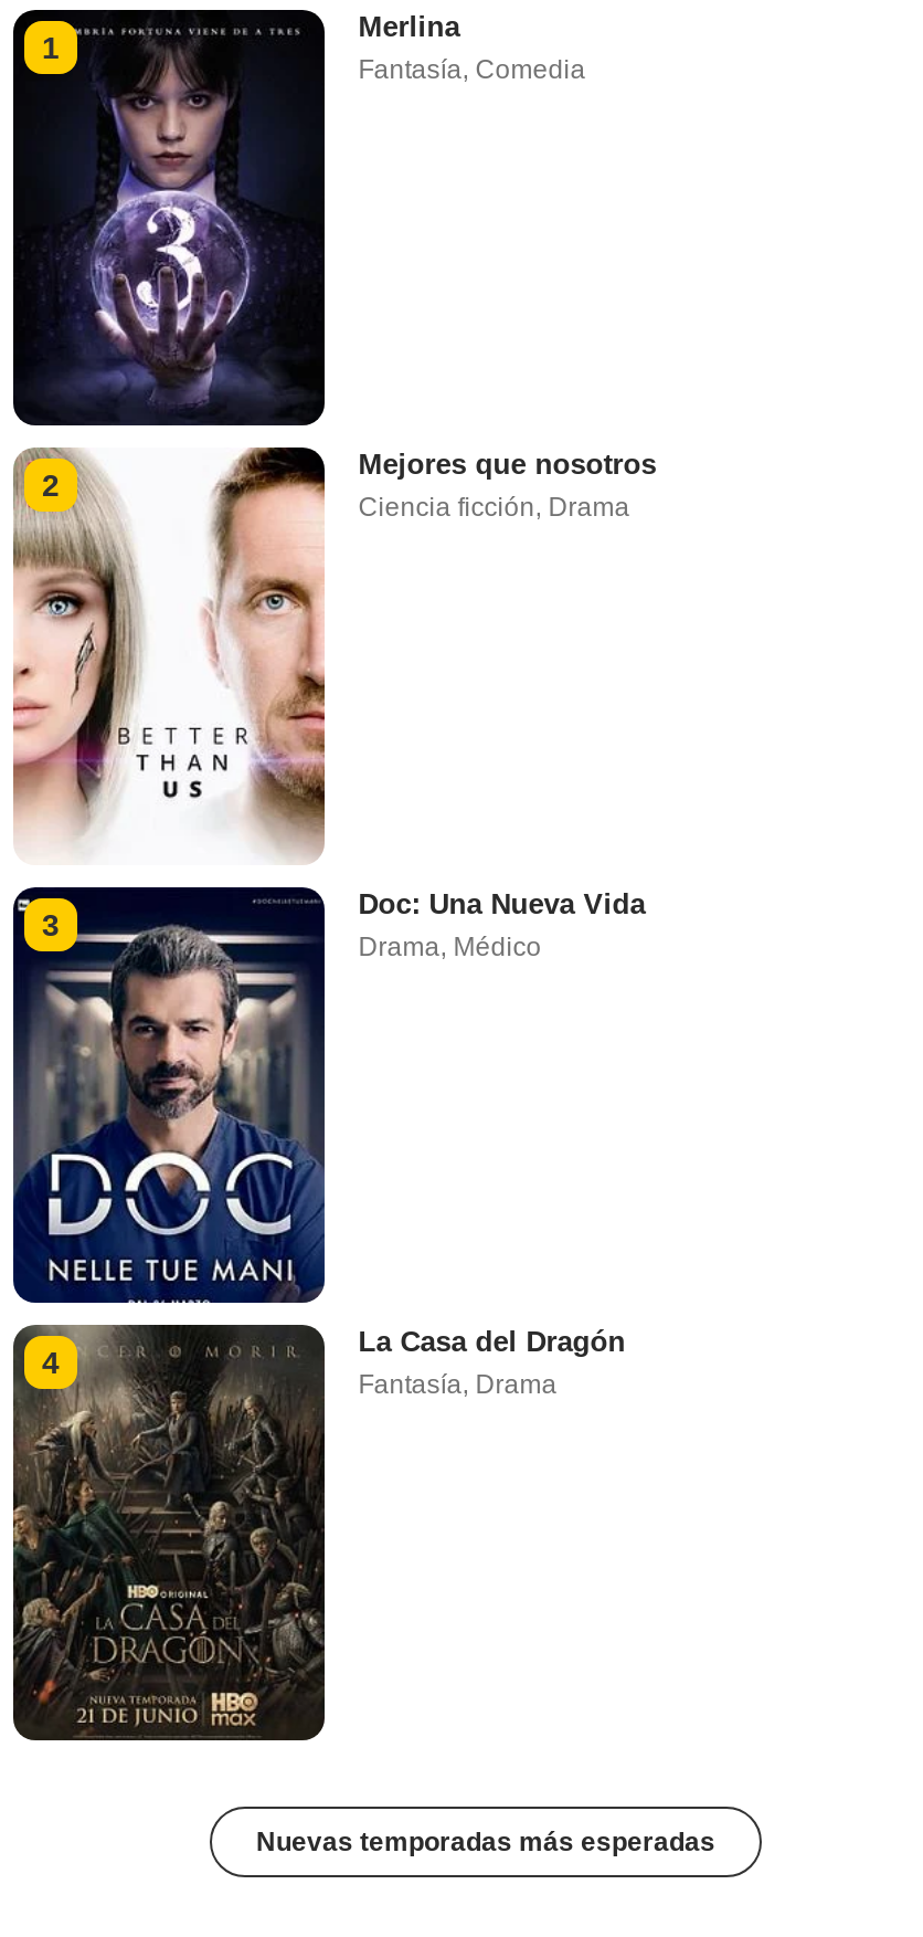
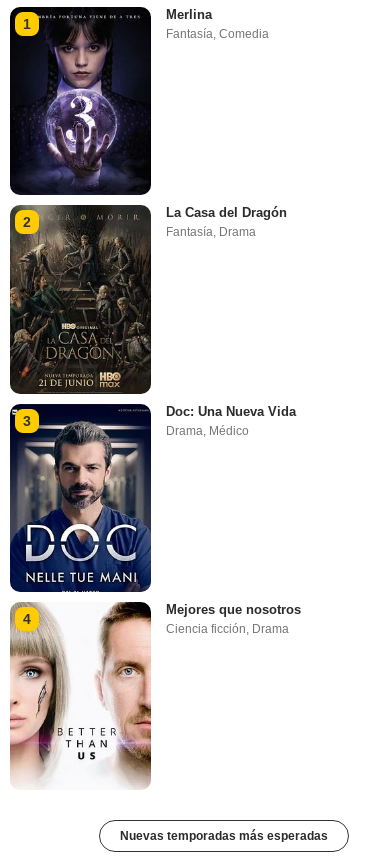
moved down: [image] | Mejores que nosotros | Ciencia ficción, Drama

moved up: [image] | La Casa del Dragón | Fantasía, Drama
